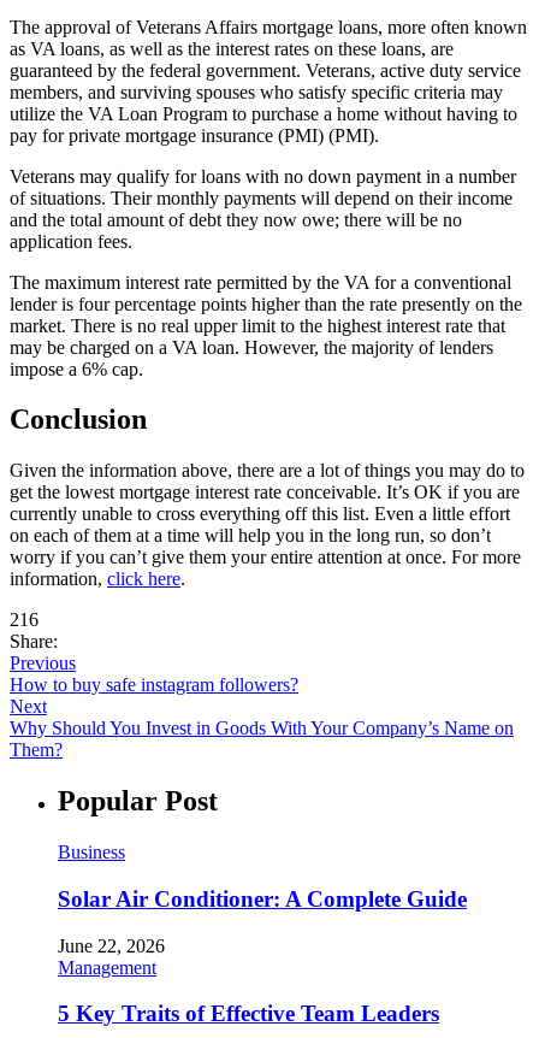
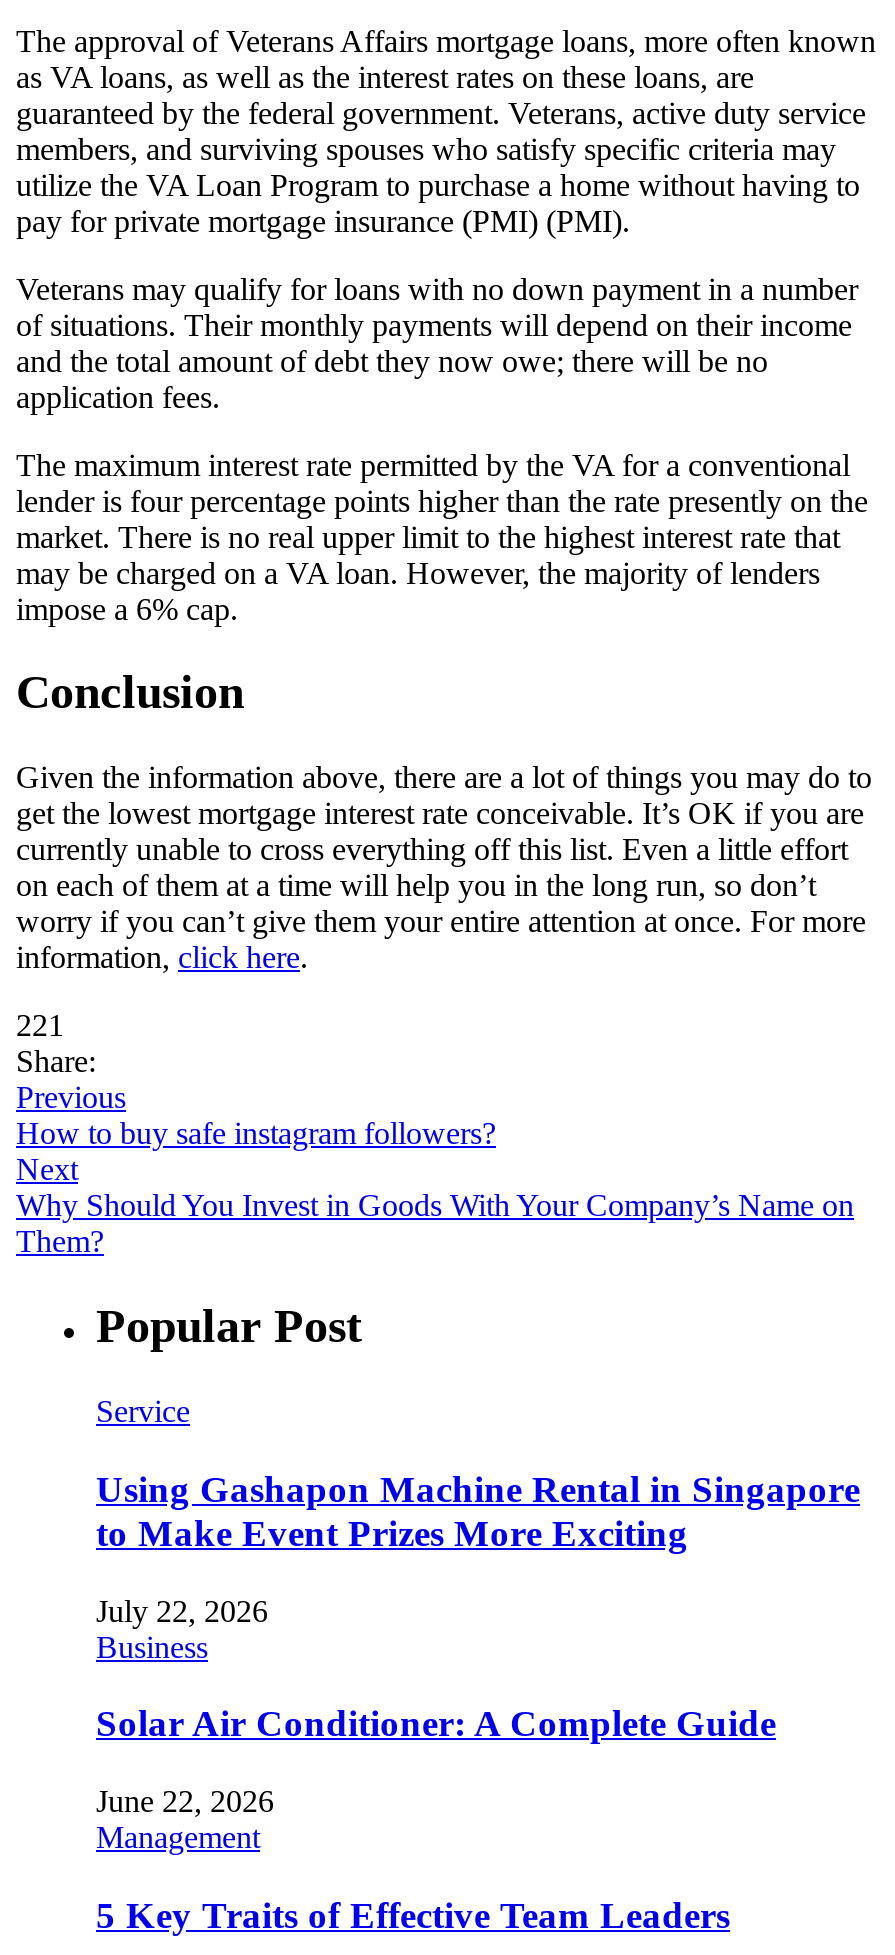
- 216
+ 221

+ Service
+ Using Gashapon Machine Rental in Singapore
+ to Make Event Prizes More Exciting
+ July 22, 2026
